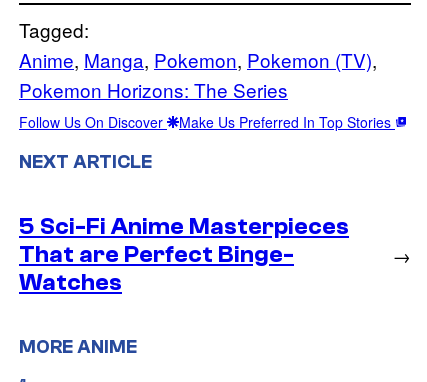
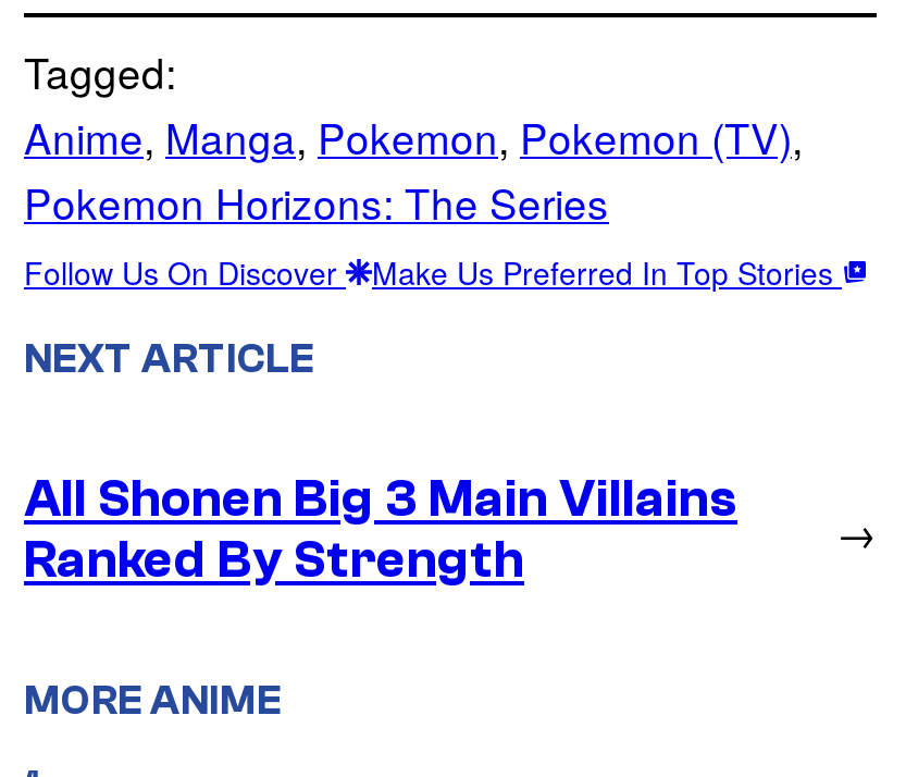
- 5 Sci-Fi Anime Masterpieces
- That are Perfect Binge-
- Watches
+ All Shonen Big 3 Main Villains
+ Ranked By Strength
